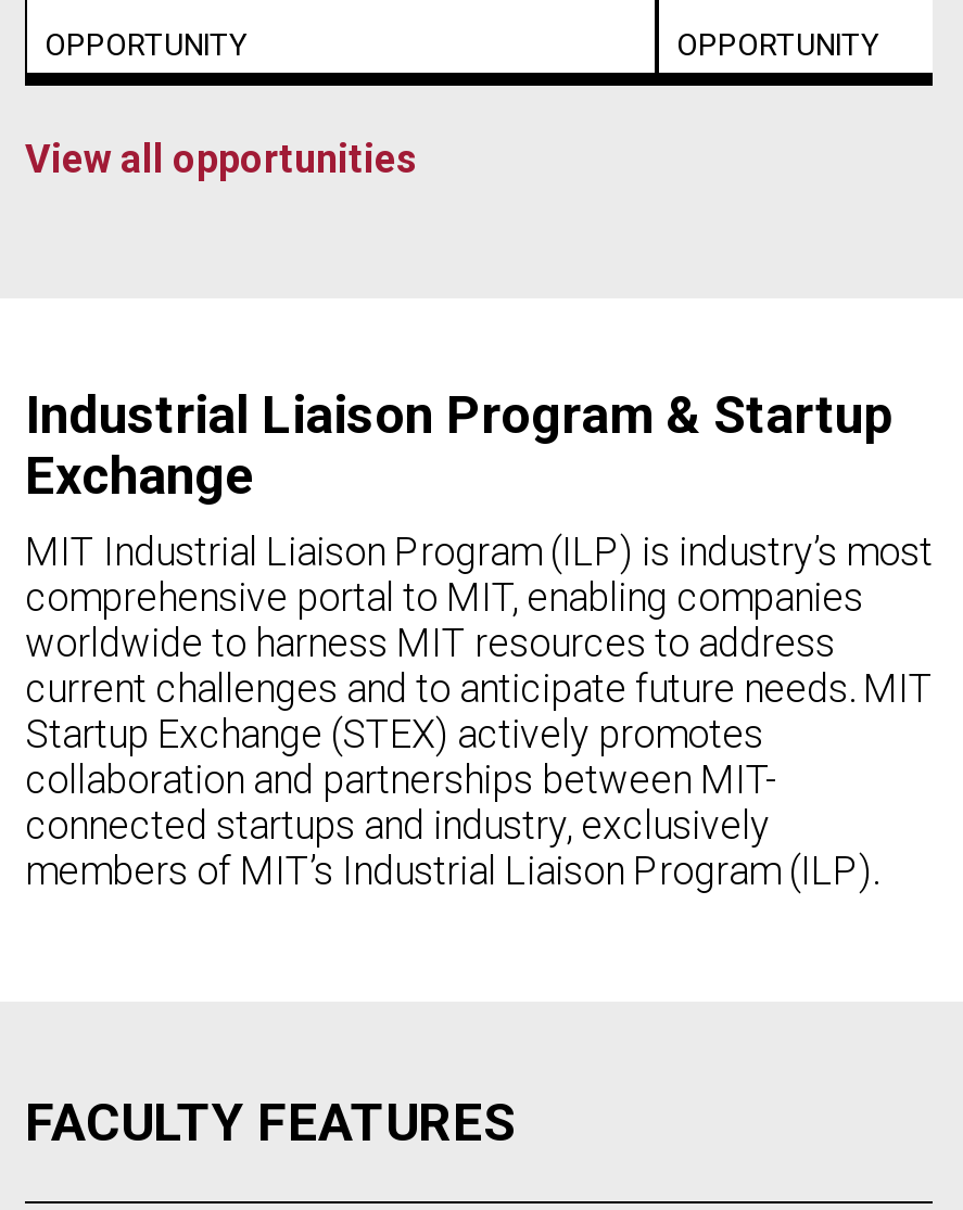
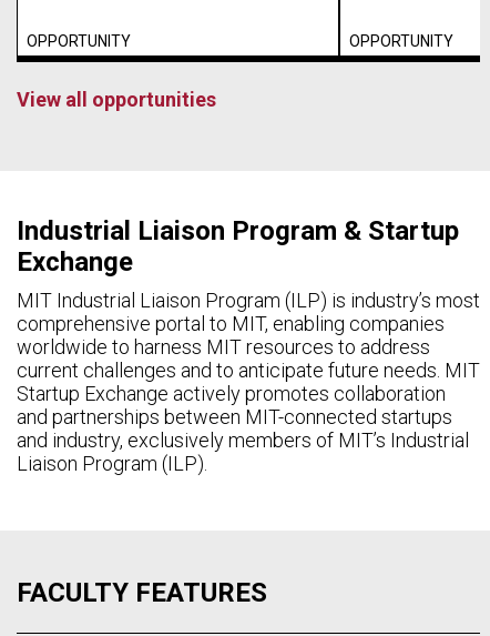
- Startup Exchange (STEX) actively promotes
- collaboration and partnerships between MIT-
- connected startups and industry, exclusively
- members of MIT’s Industrial Liaison Program (ILP).
+ Startup Exchange actively promotes collaboration
+ and partnerships between MIT-connected startups
+ and industry, exclusively members of MIT’s Industrial
+ Liaison Program (ILP).
